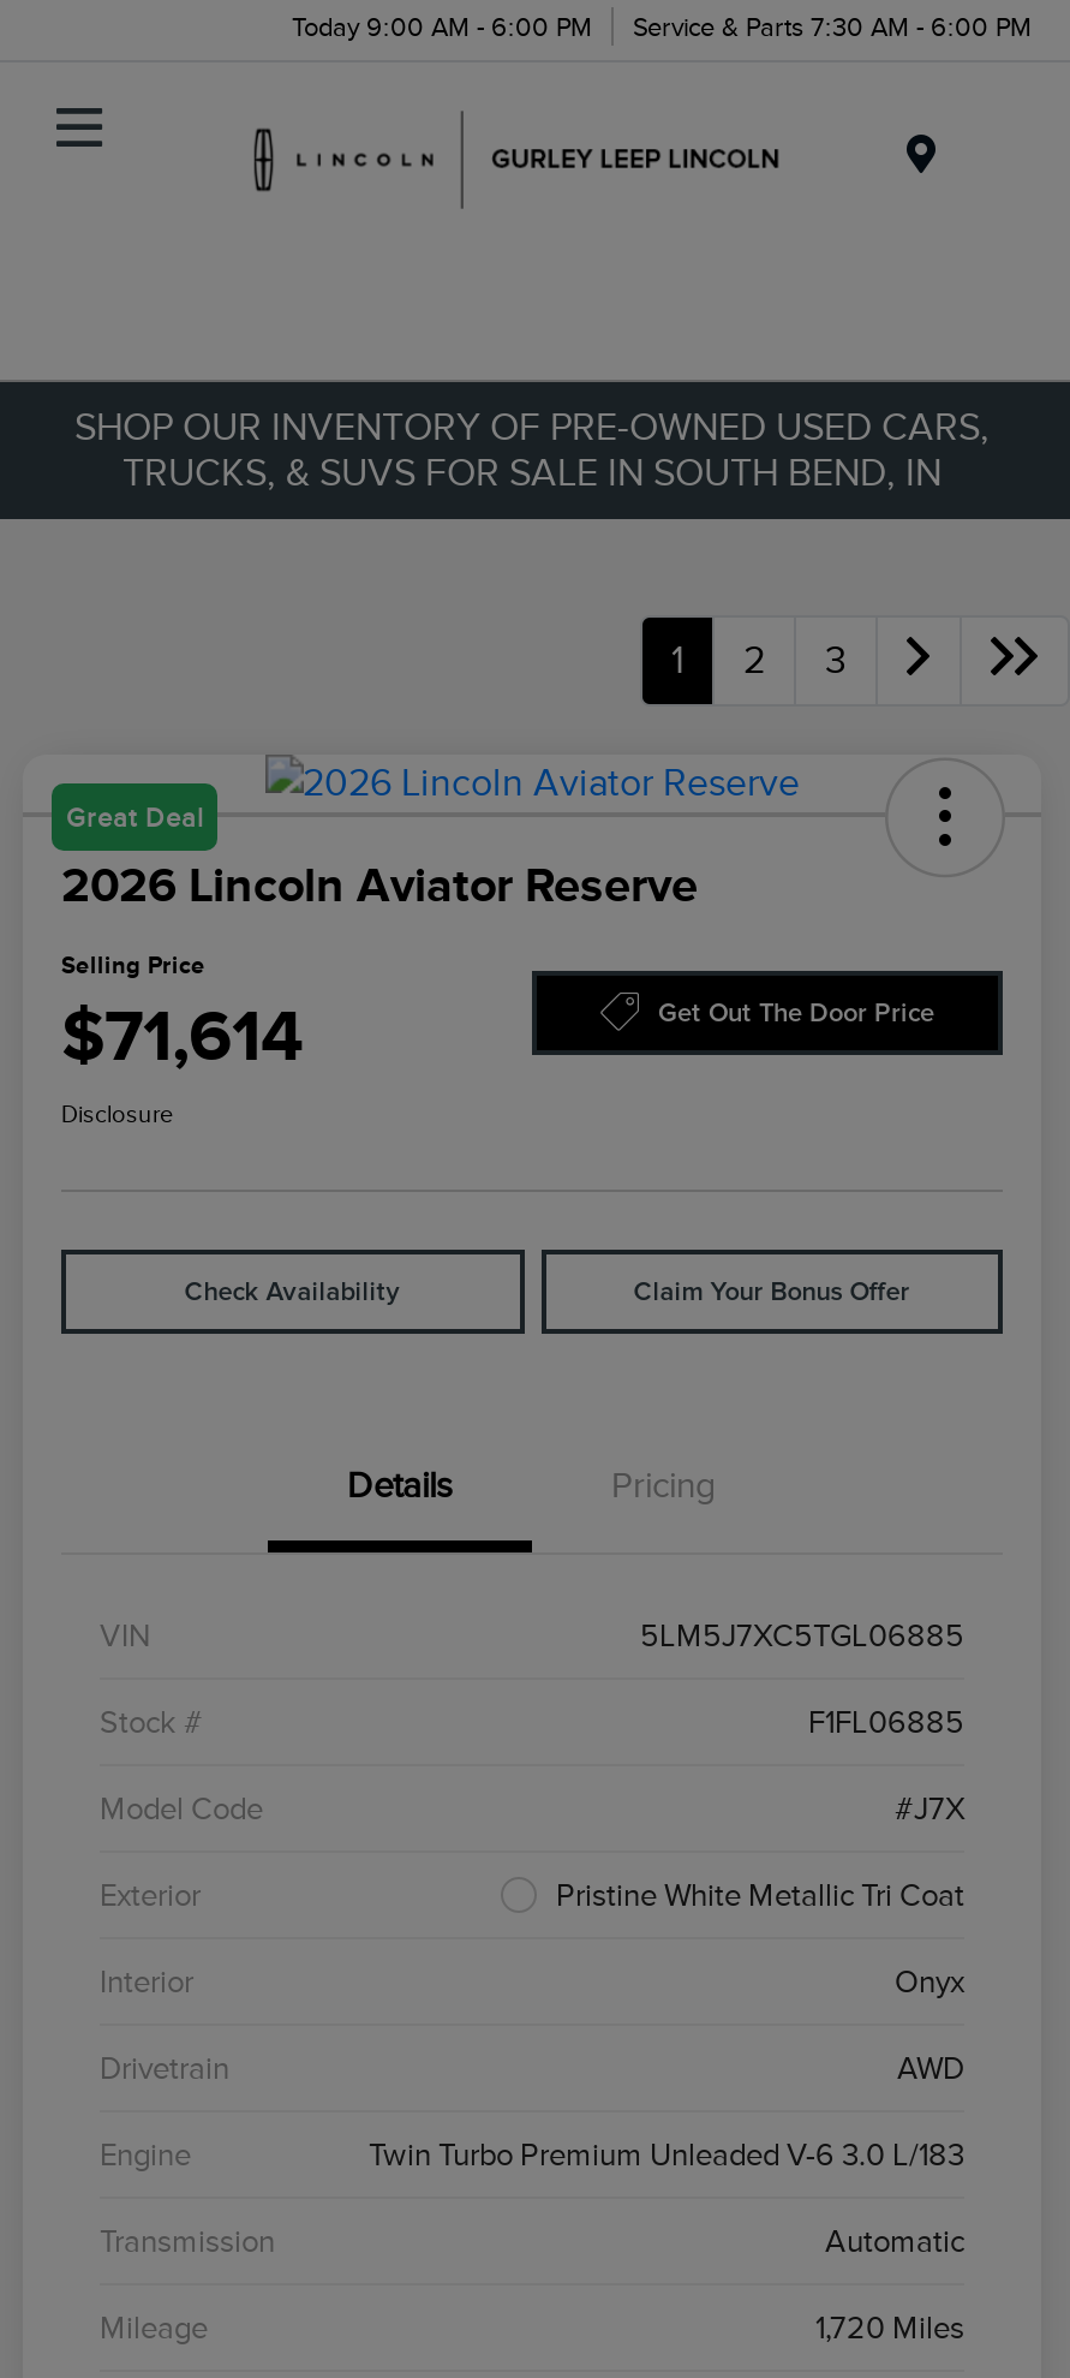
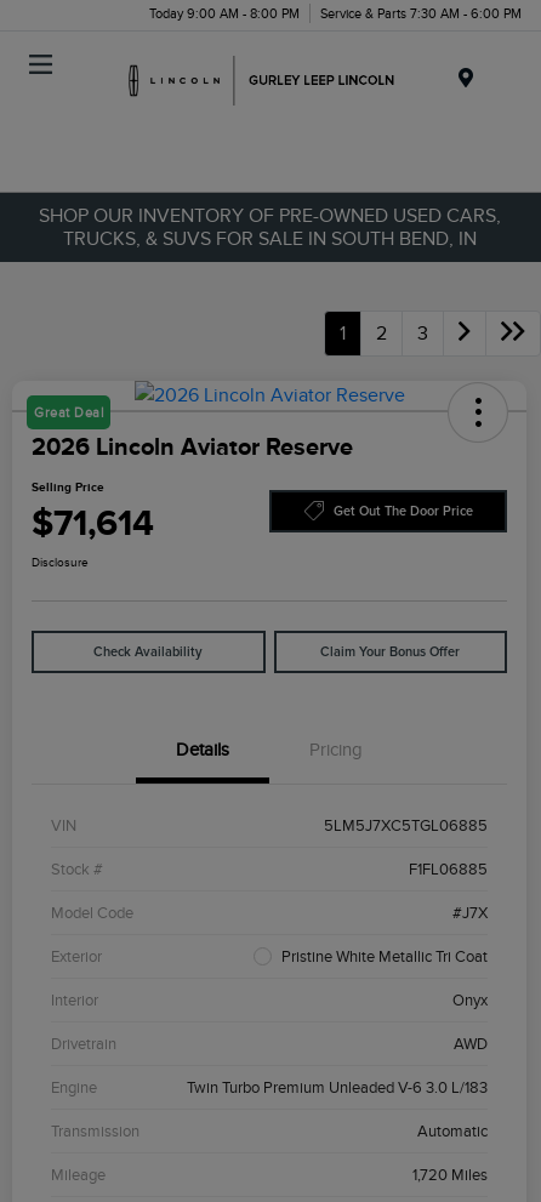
- Today 9:00 AM - 6:00 PM Service & Parts 7:30 AM - 6:00 PM
+ Today 9:00 AM - 8:00 PM Service & Parts 7:30 AM - 6:00 PM
